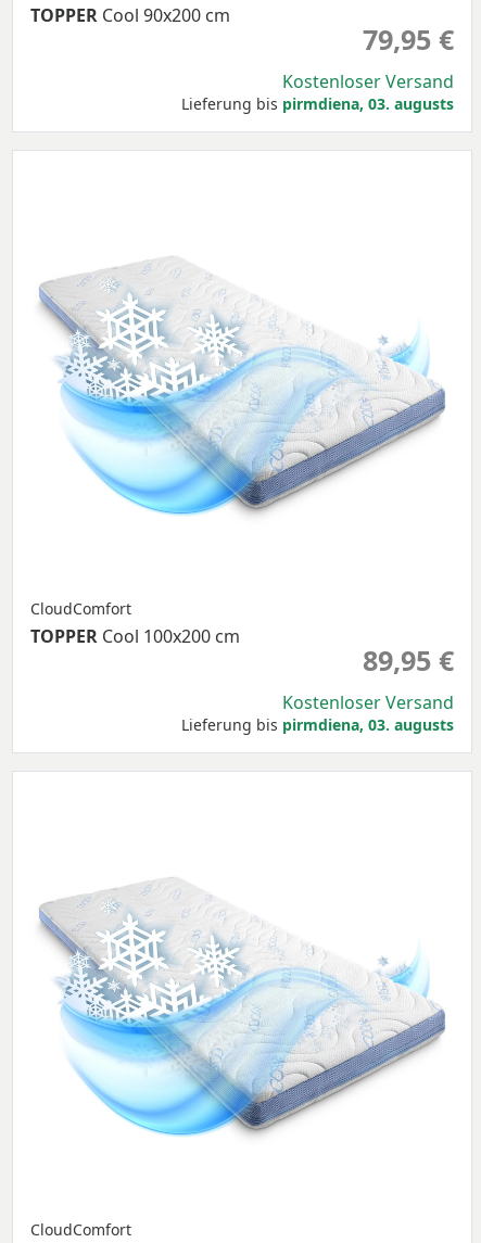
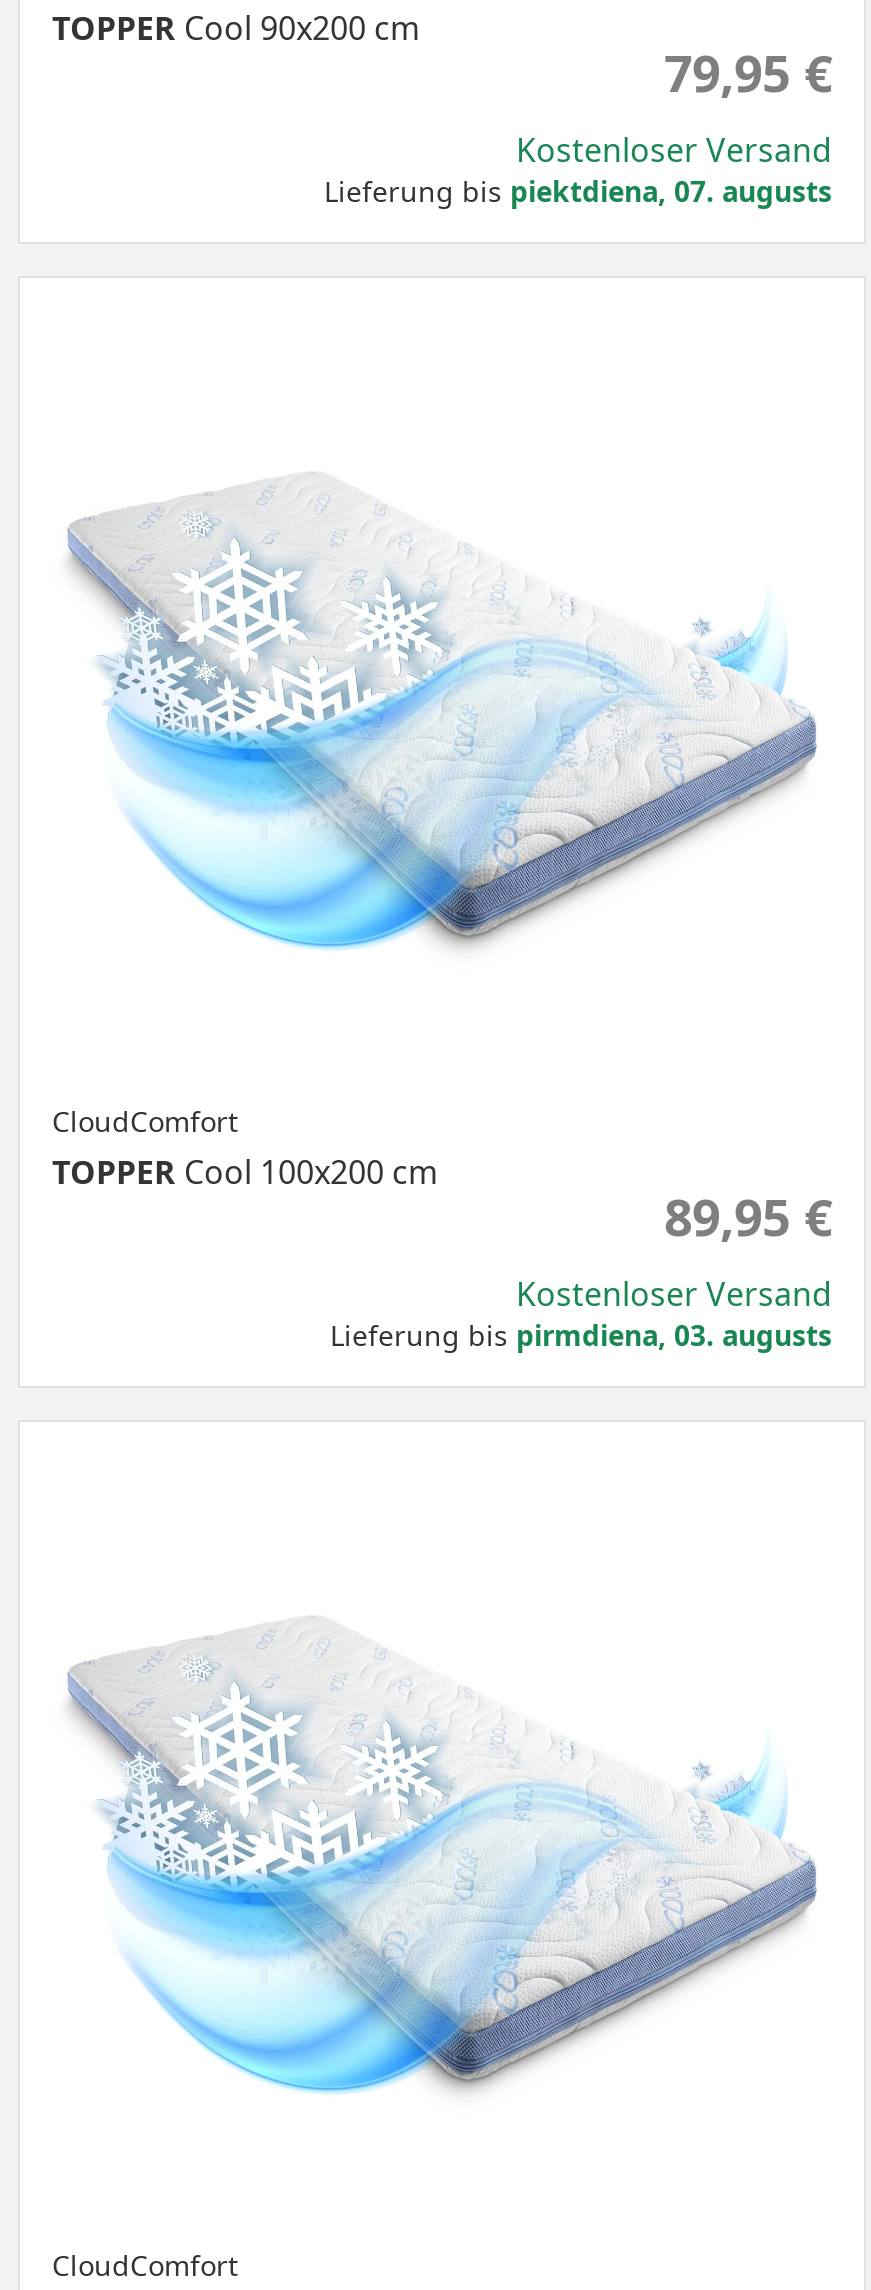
- Lieferung bis pirmdiena, 03. augusts
+ Lieferung bis piektdiena, 07. augusts
